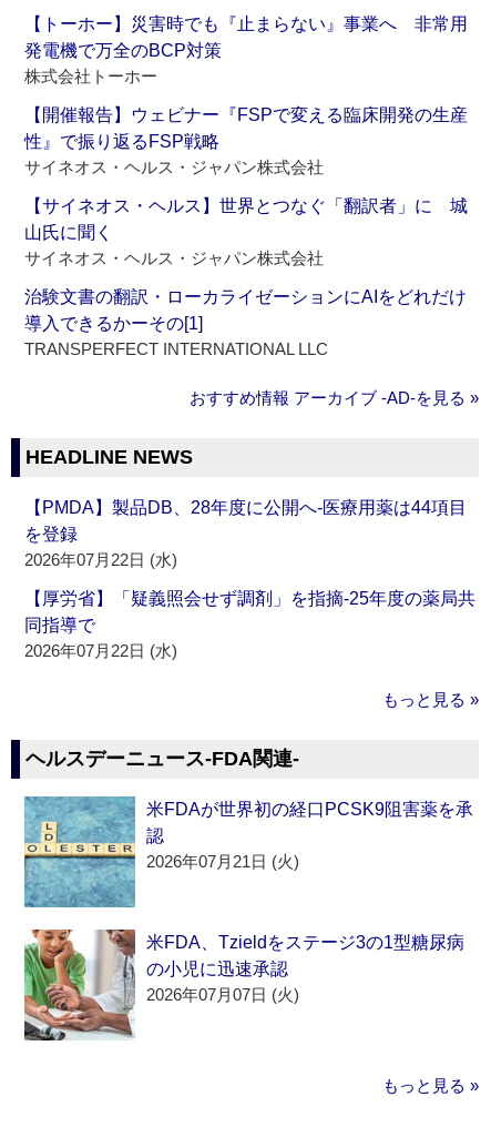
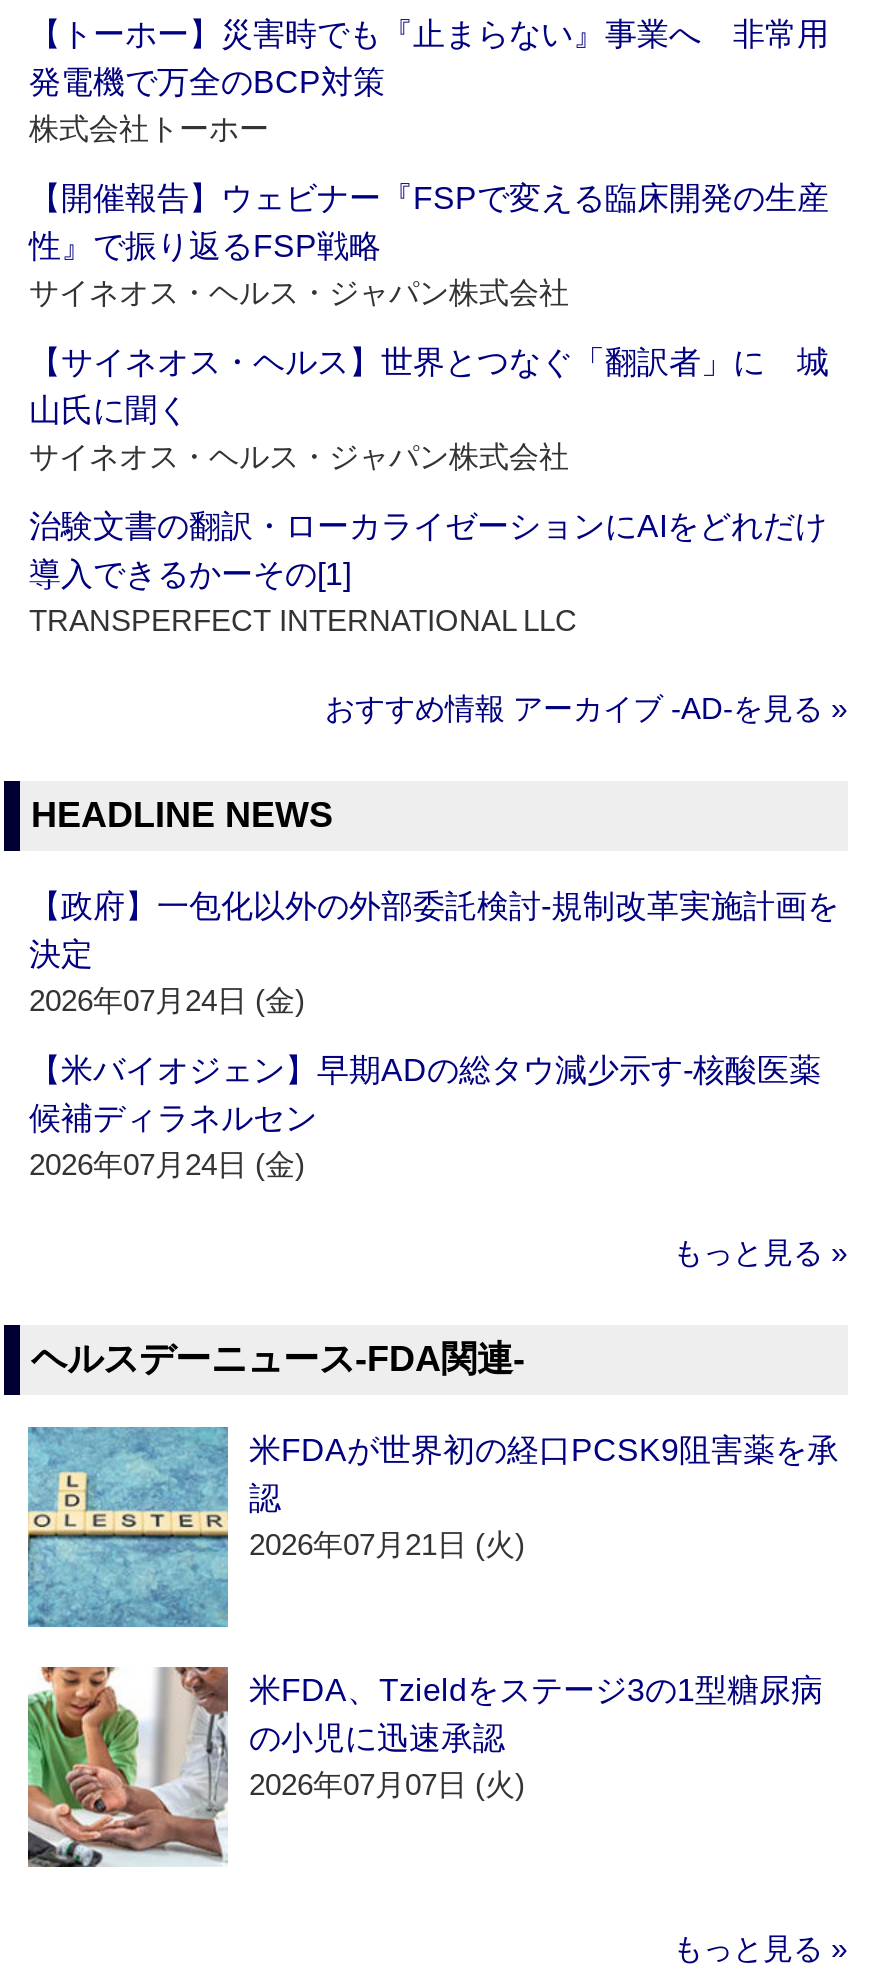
- 【PMDA】製品DB、28年度に公開へ‐医療用薬は44項目
- を登録
- 2026年07月22日 (水)
+ 【政府】一包化以外の外部委託検討‐規制改革実施計画を
+ 決定
+ 2026年07月24日 (金)

- 【厚労省】「疑義照会せず調剤」を指摘‐25年度の薬局共
- 同指導で
- 2026年07月22日 (水)
+ 【米バイオジェン】早期ADの総タウ減少示す‐核酸医薬
+ 候補ディラネルセン
+ 2026年07月24日 (金)
